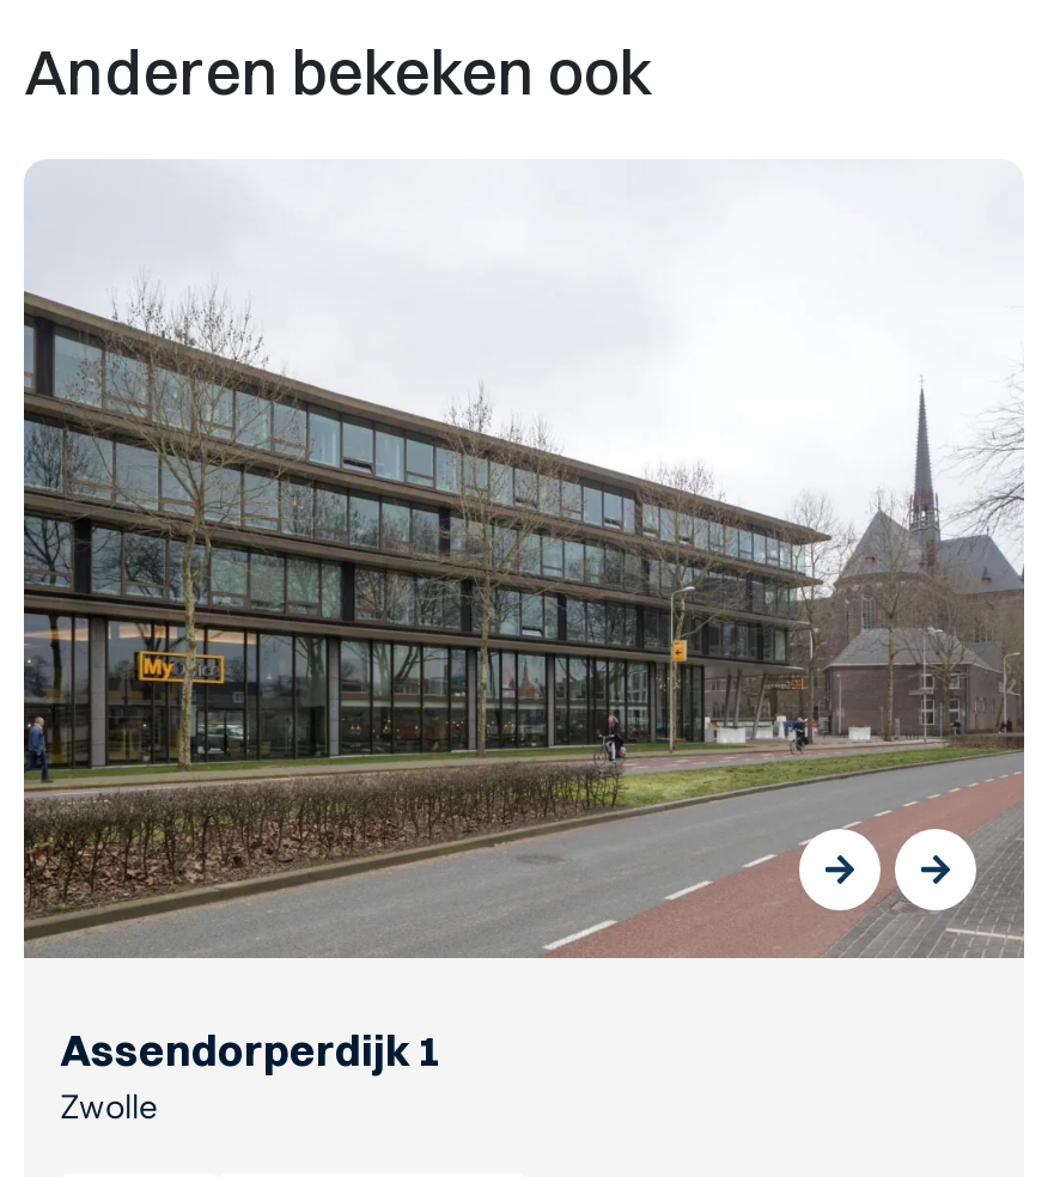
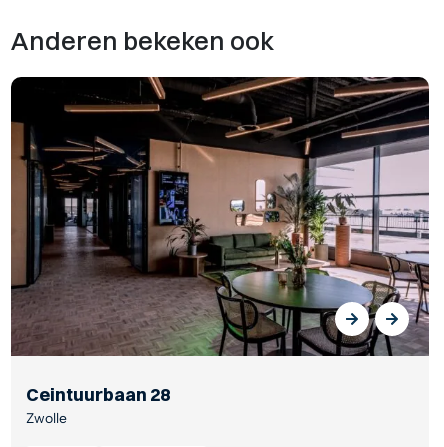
- [image]
- Assendorperdijk 1
+ [image]
+ Ceintuurbaan 28
